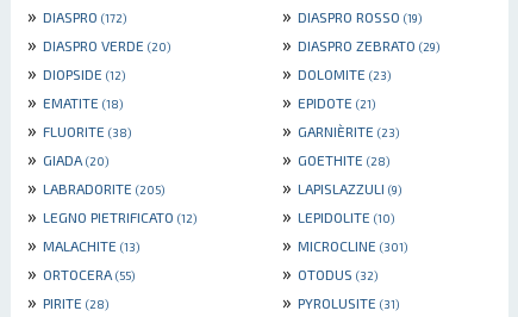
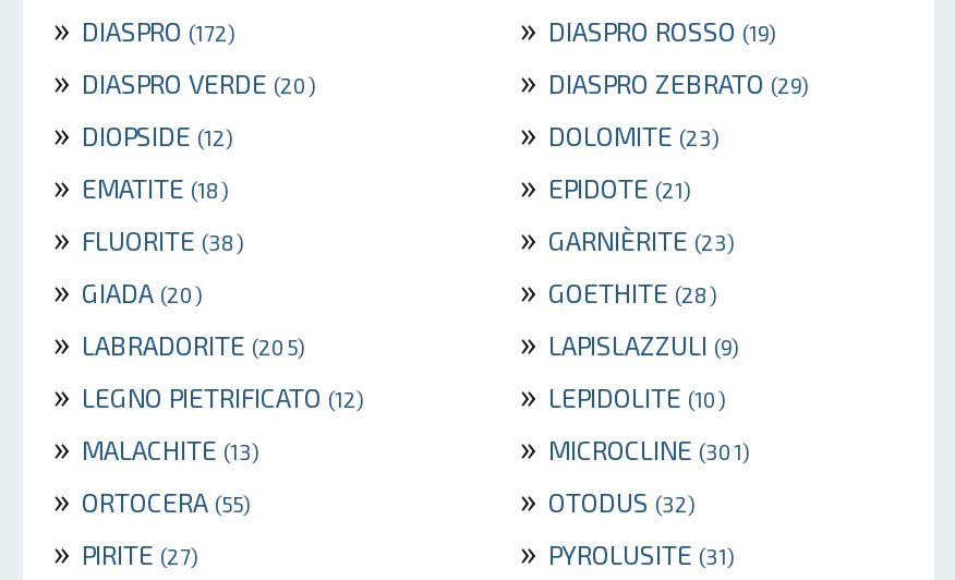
- » PIRITE (28)
+ » PIRITE (27)
